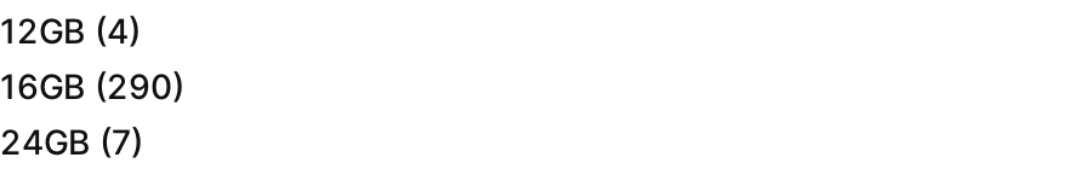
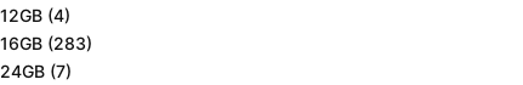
- 16GB (290)
+ 16GB (283)
